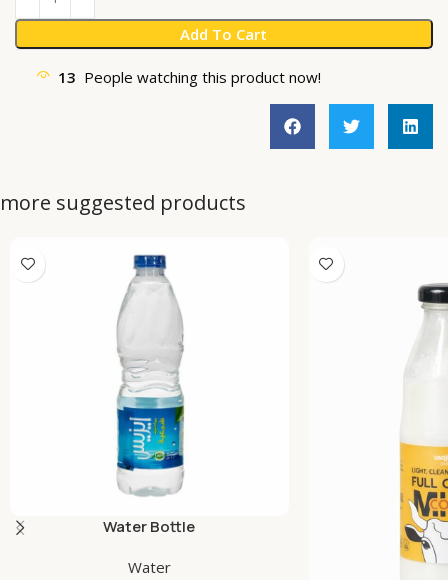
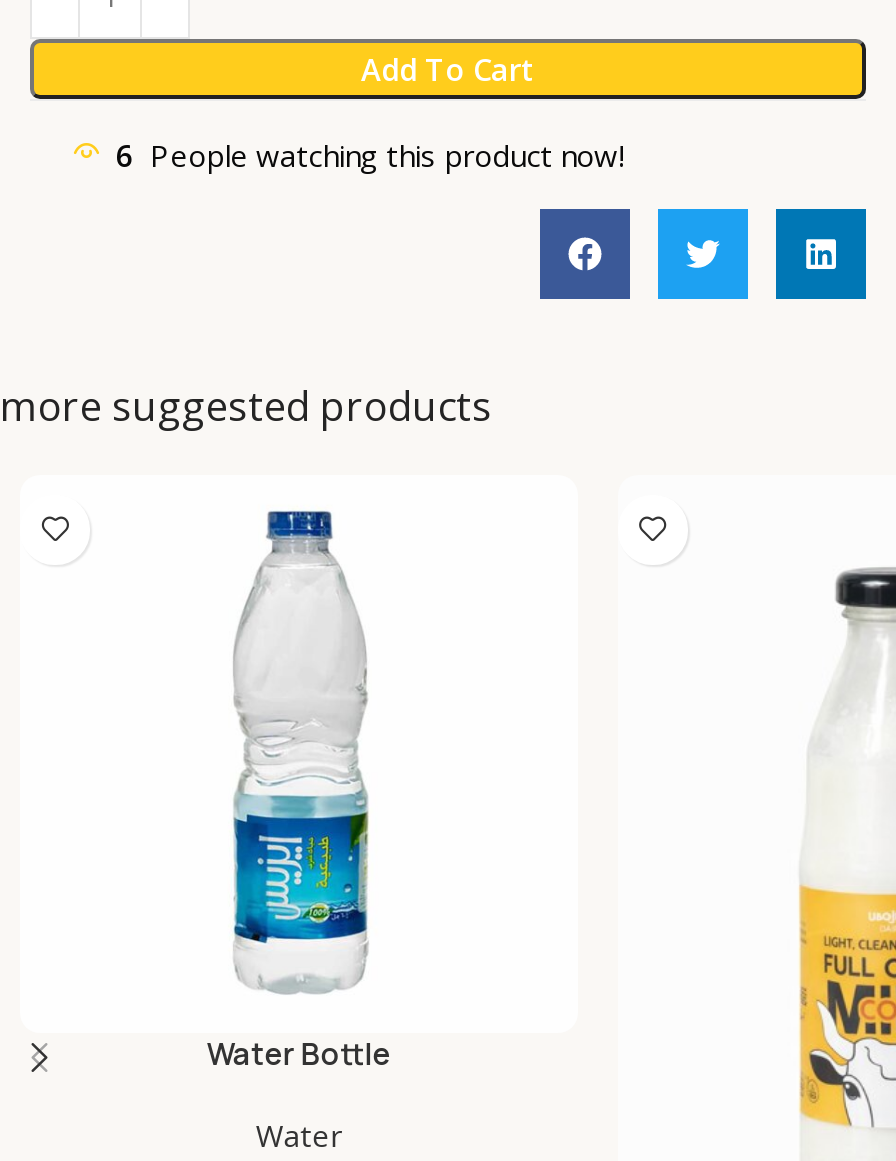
- 13 People watching this product now!
+ 6 People watching this product now!
